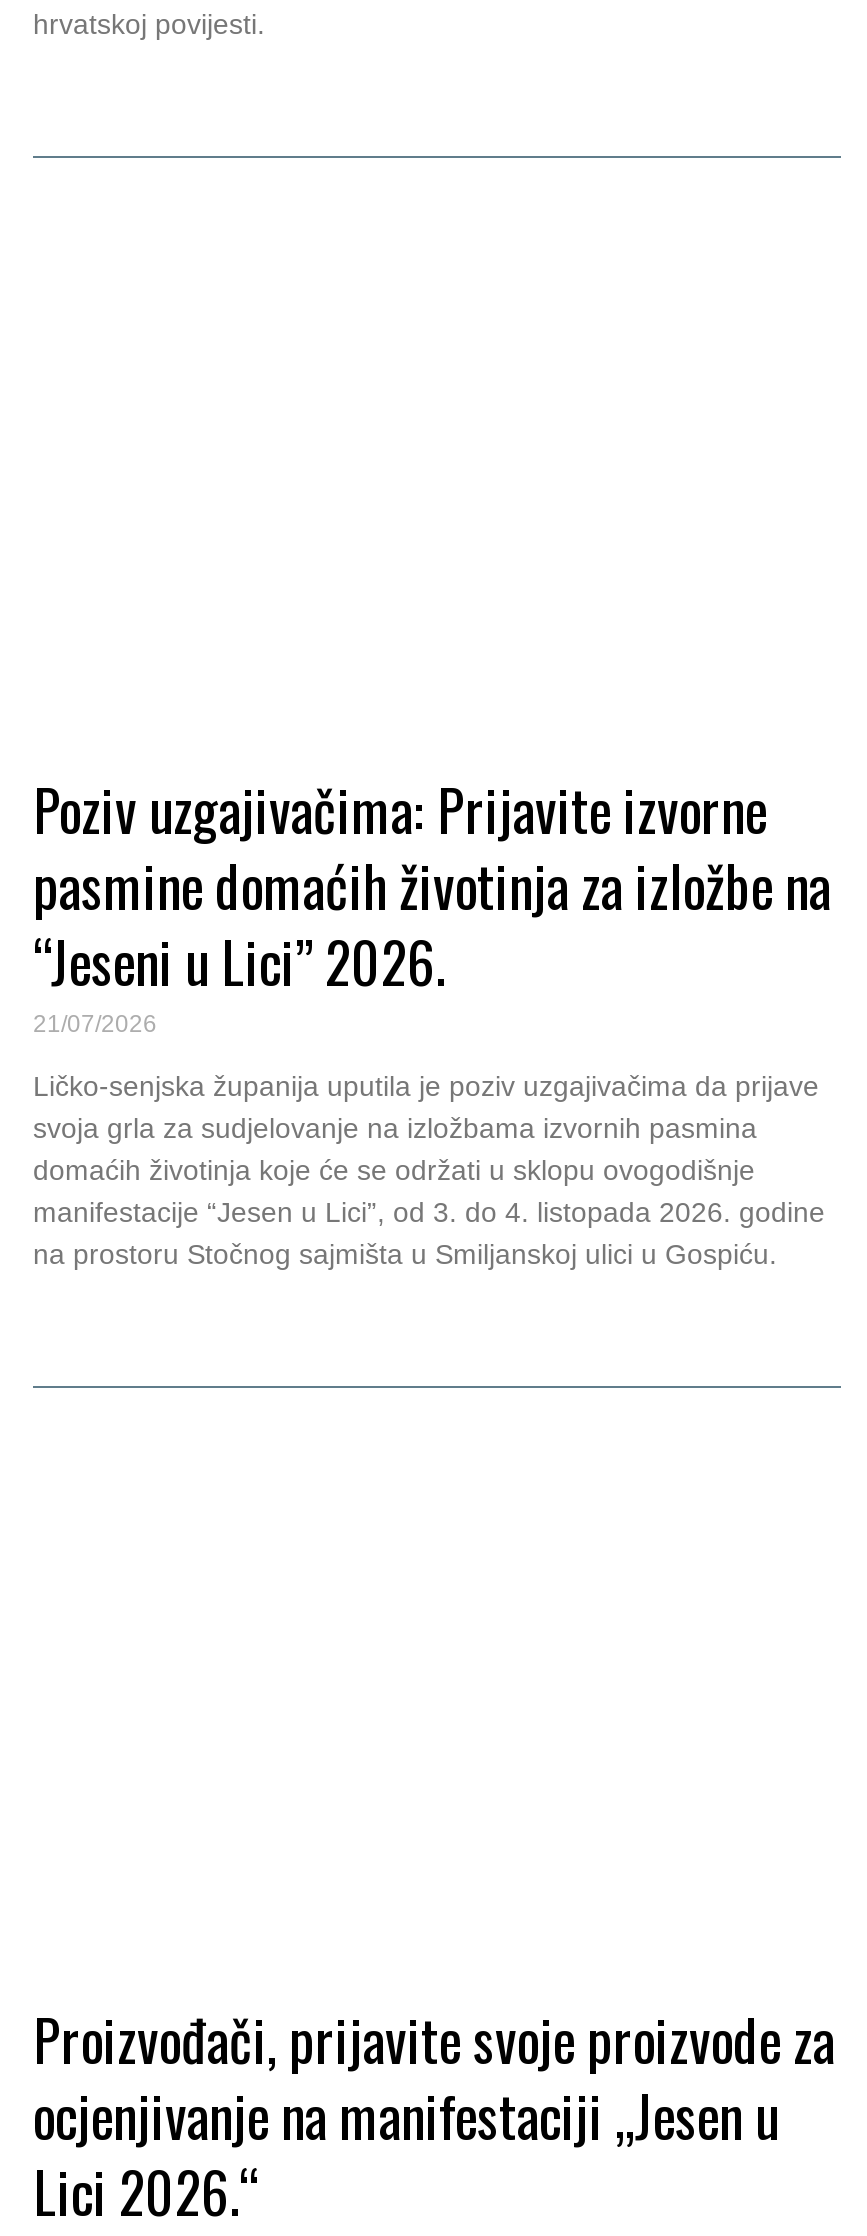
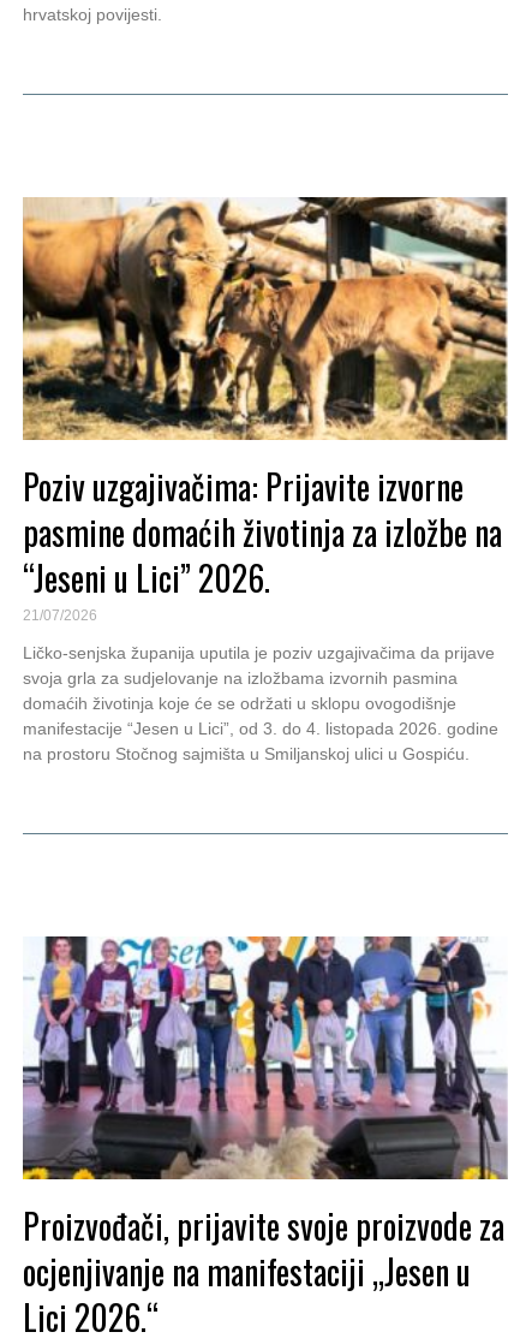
+ [image]

+ [image]
